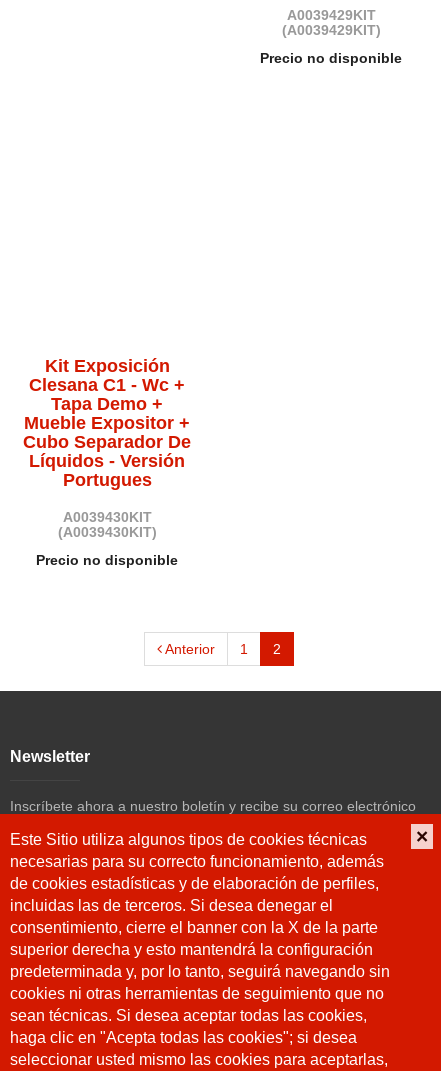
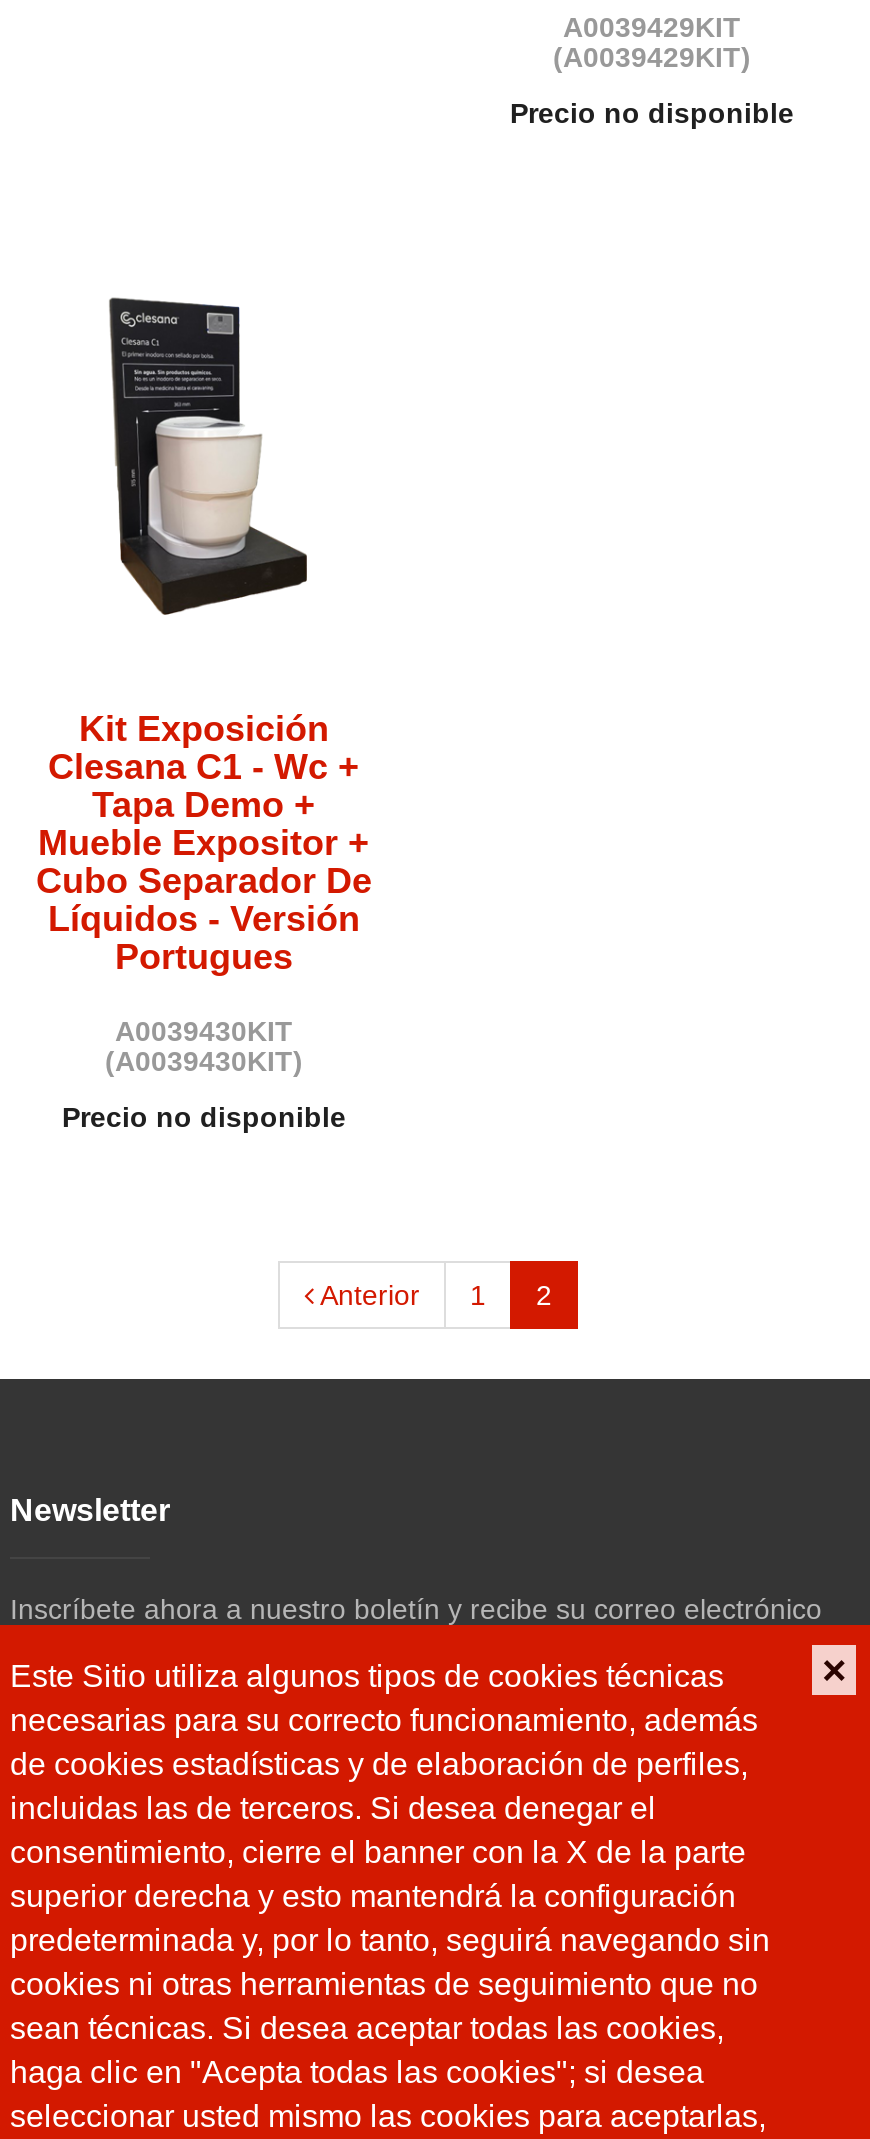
+ [image]
